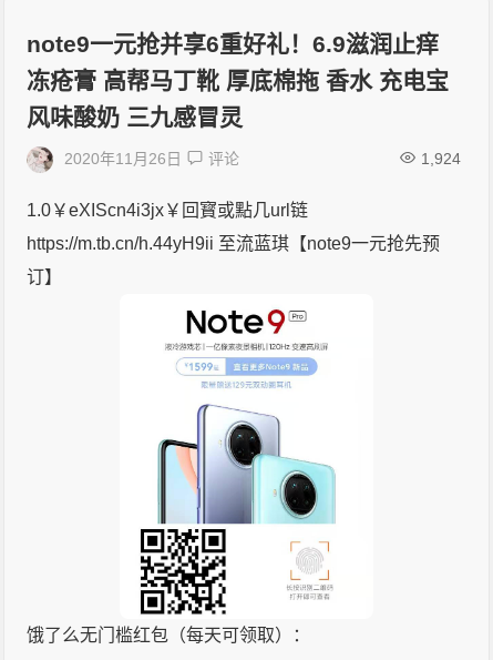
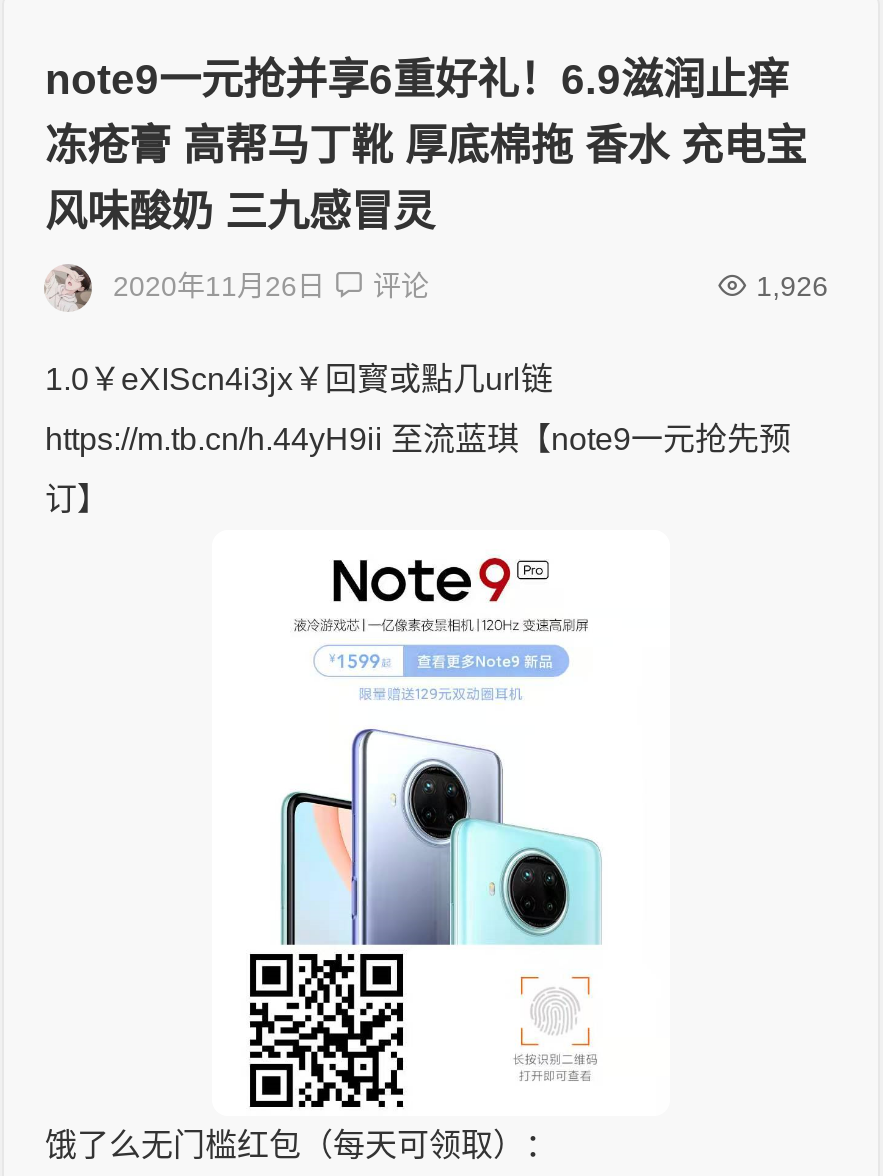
- 1,924
+ 1,926
